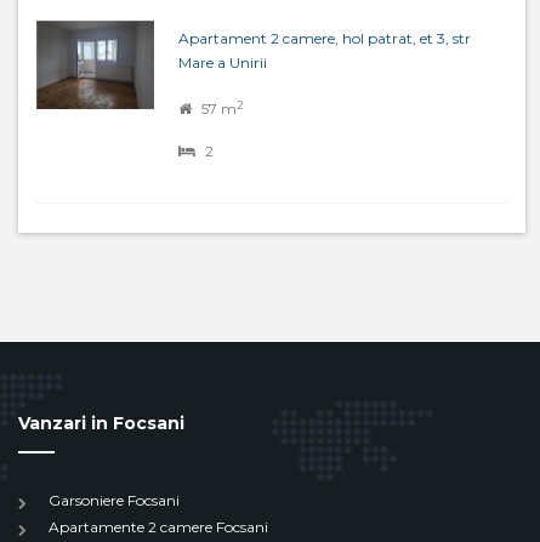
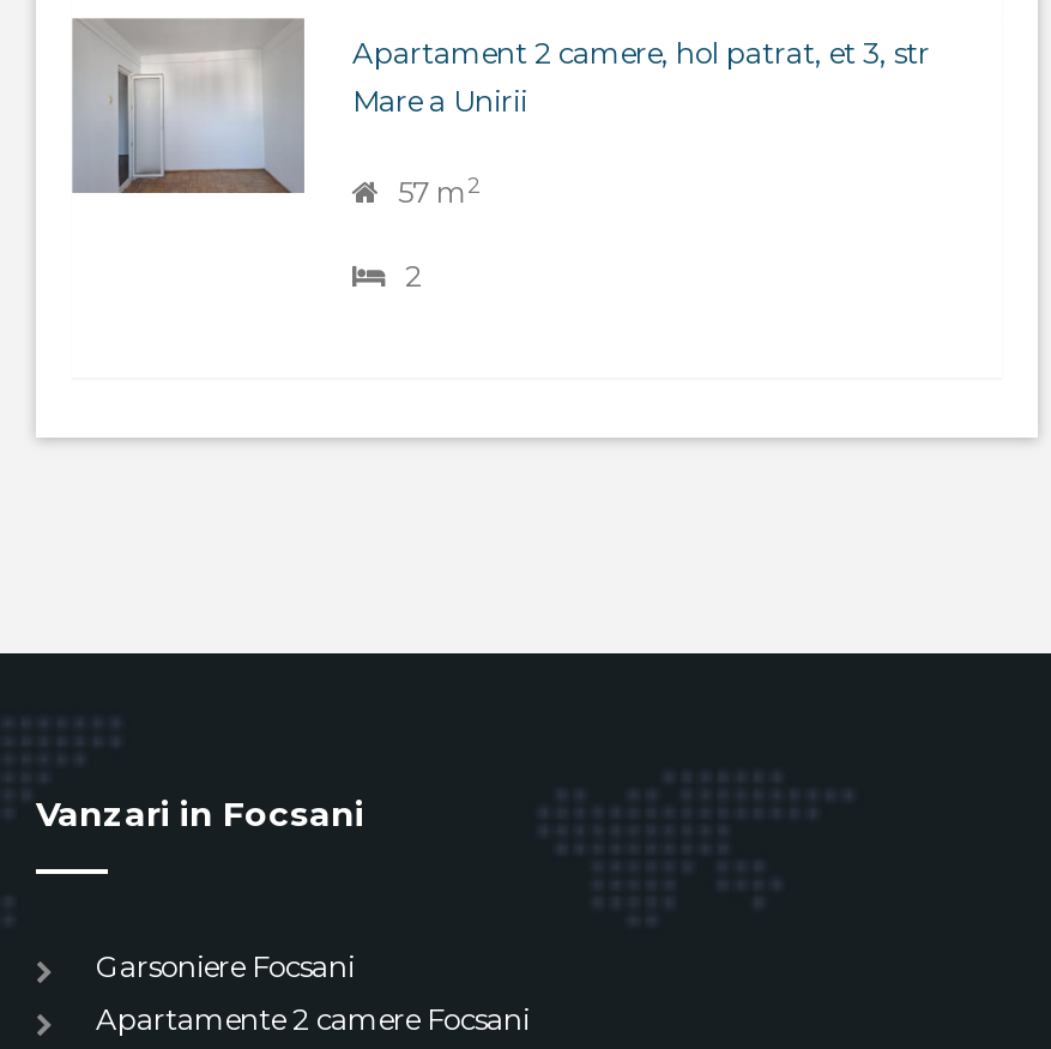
- [image]
+ [image]
